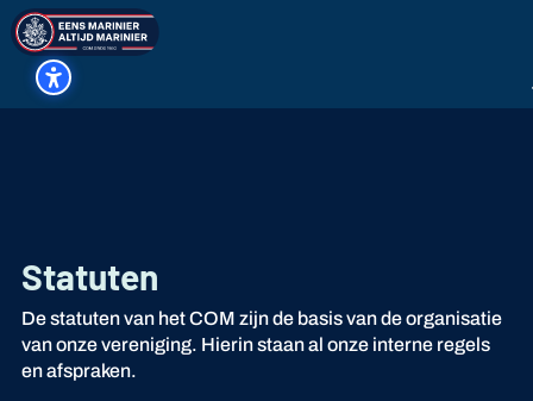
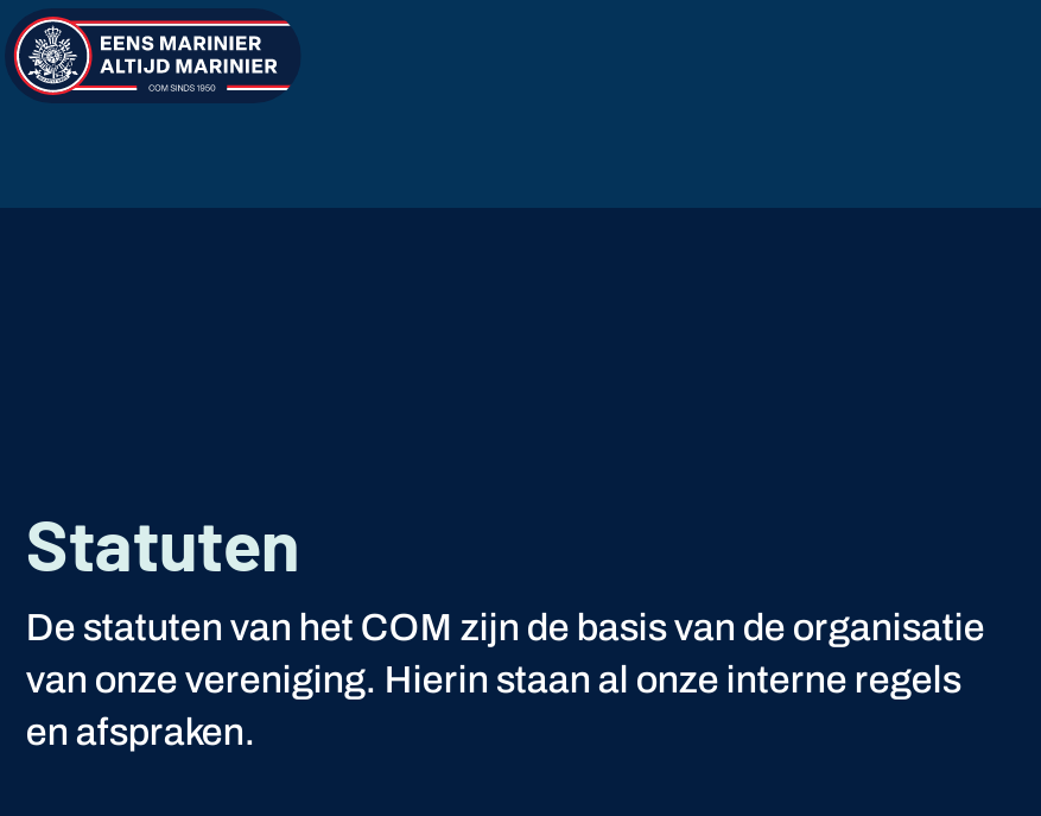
- [image]
